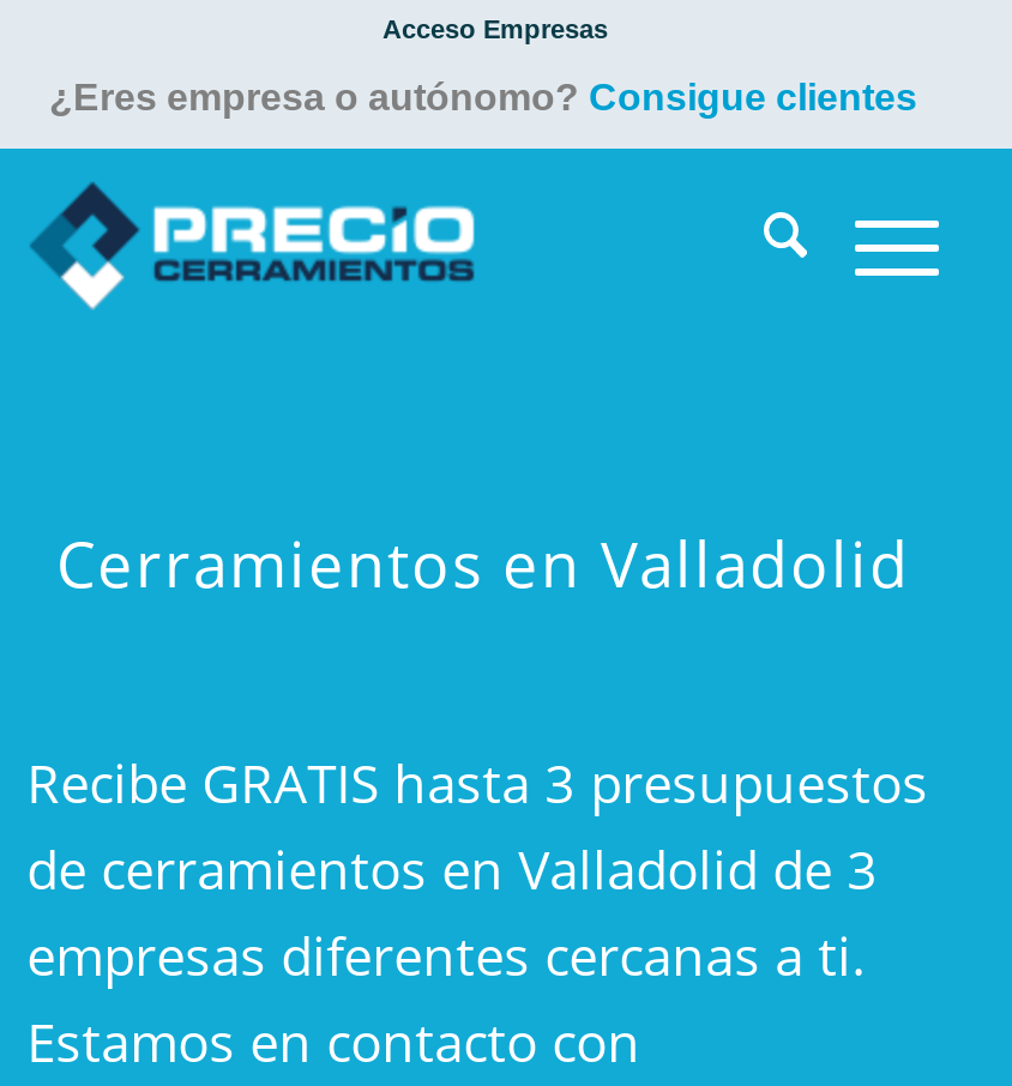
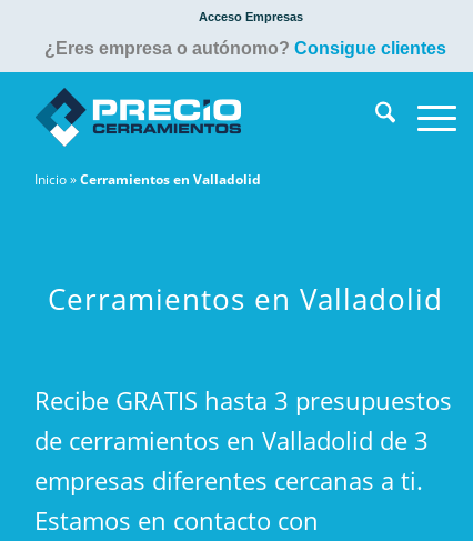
+ Inicio» Cerramientos en Valladolid
